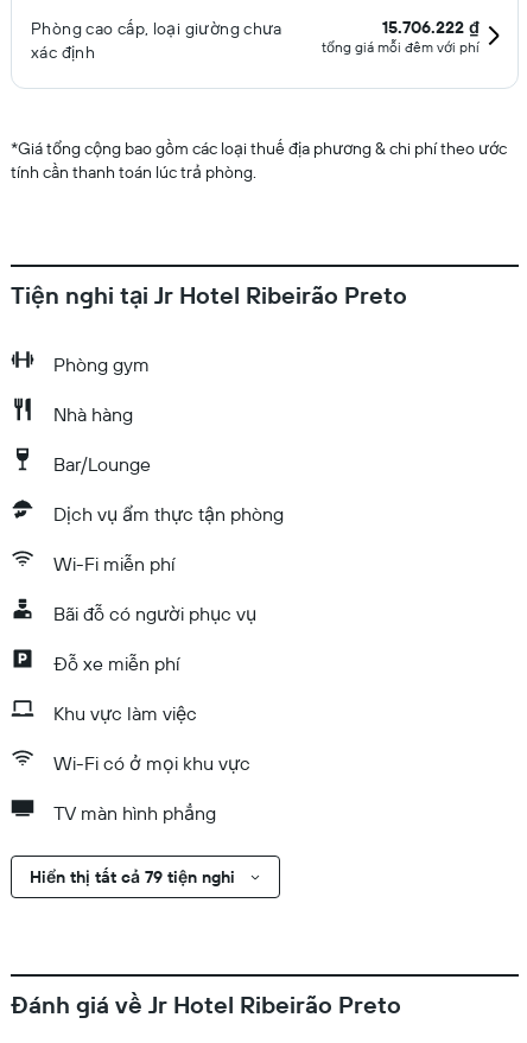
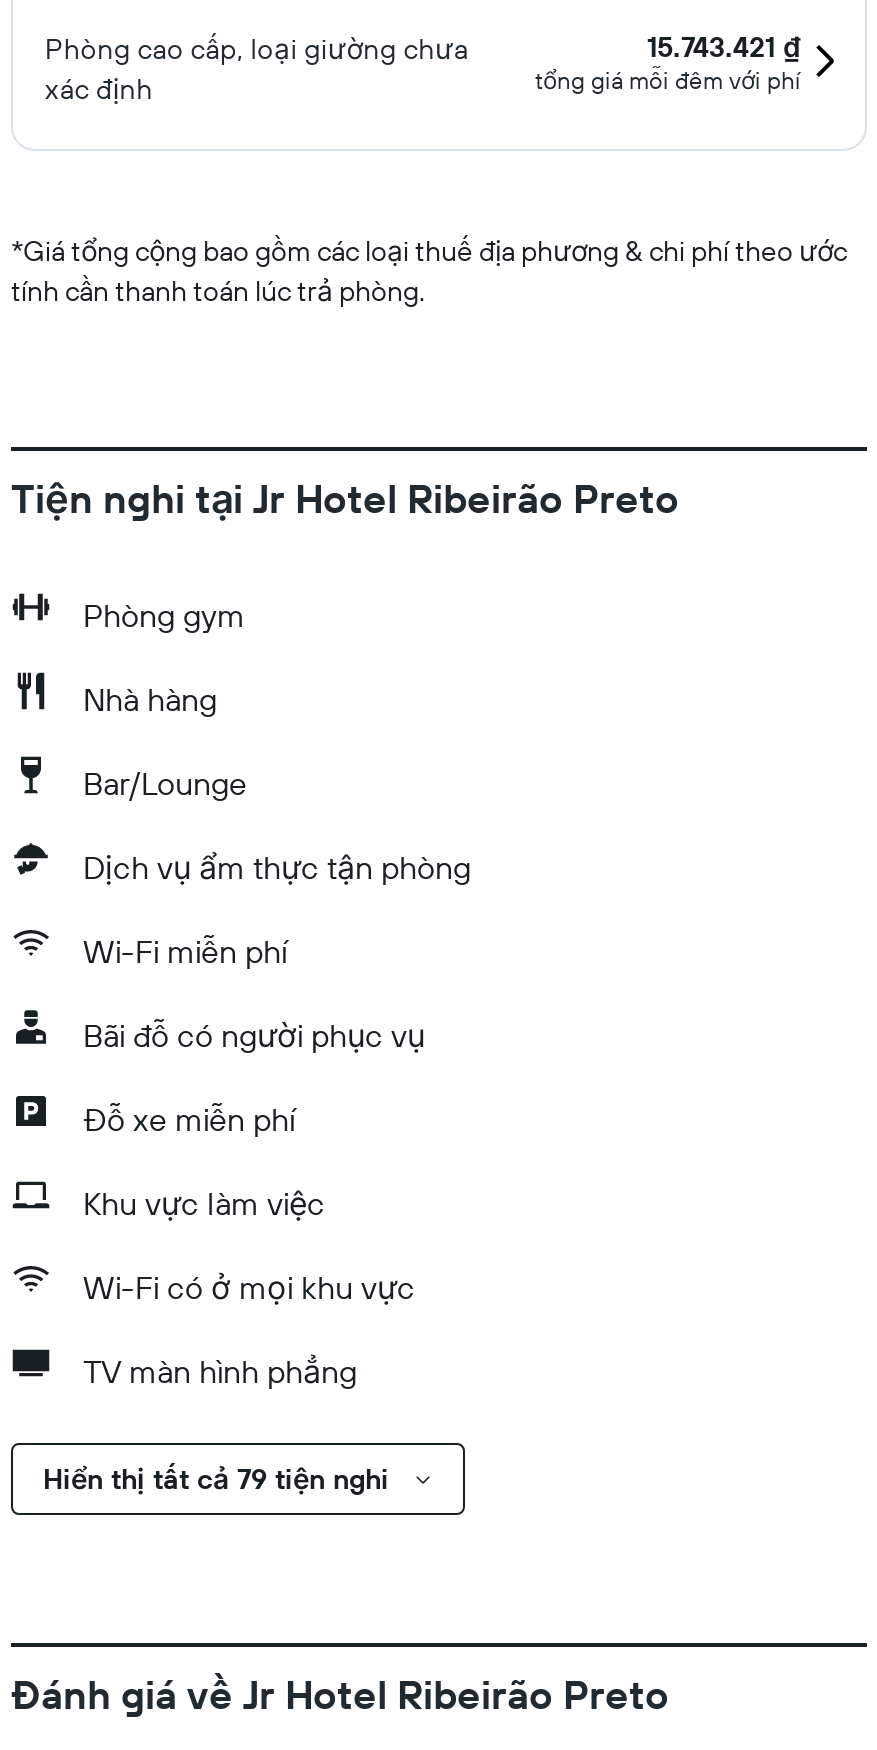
- 15.706.222 ₫
+ 15.743.421 ₫
